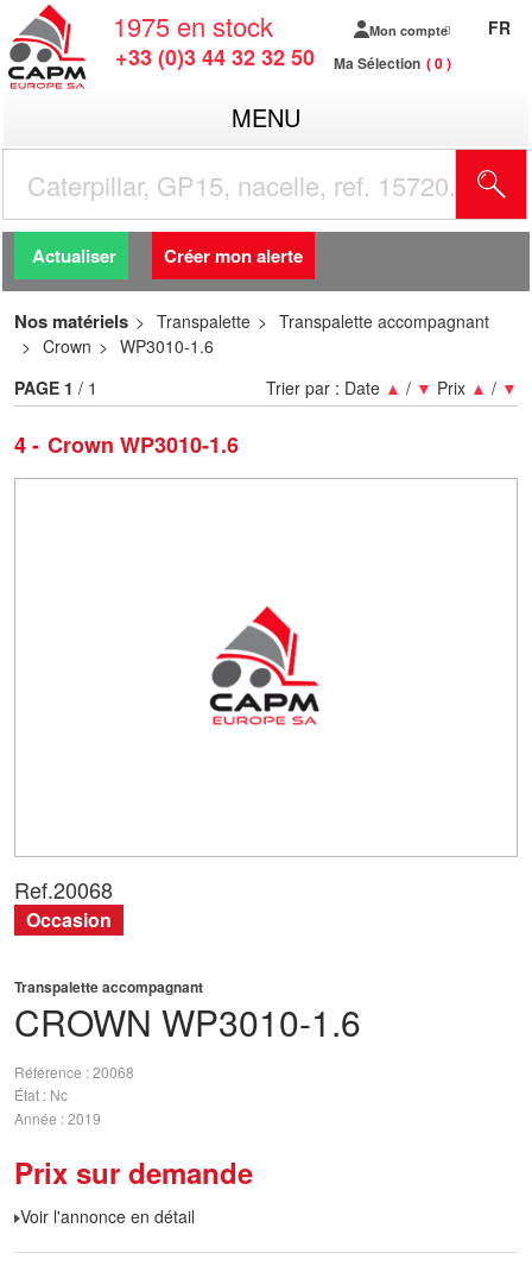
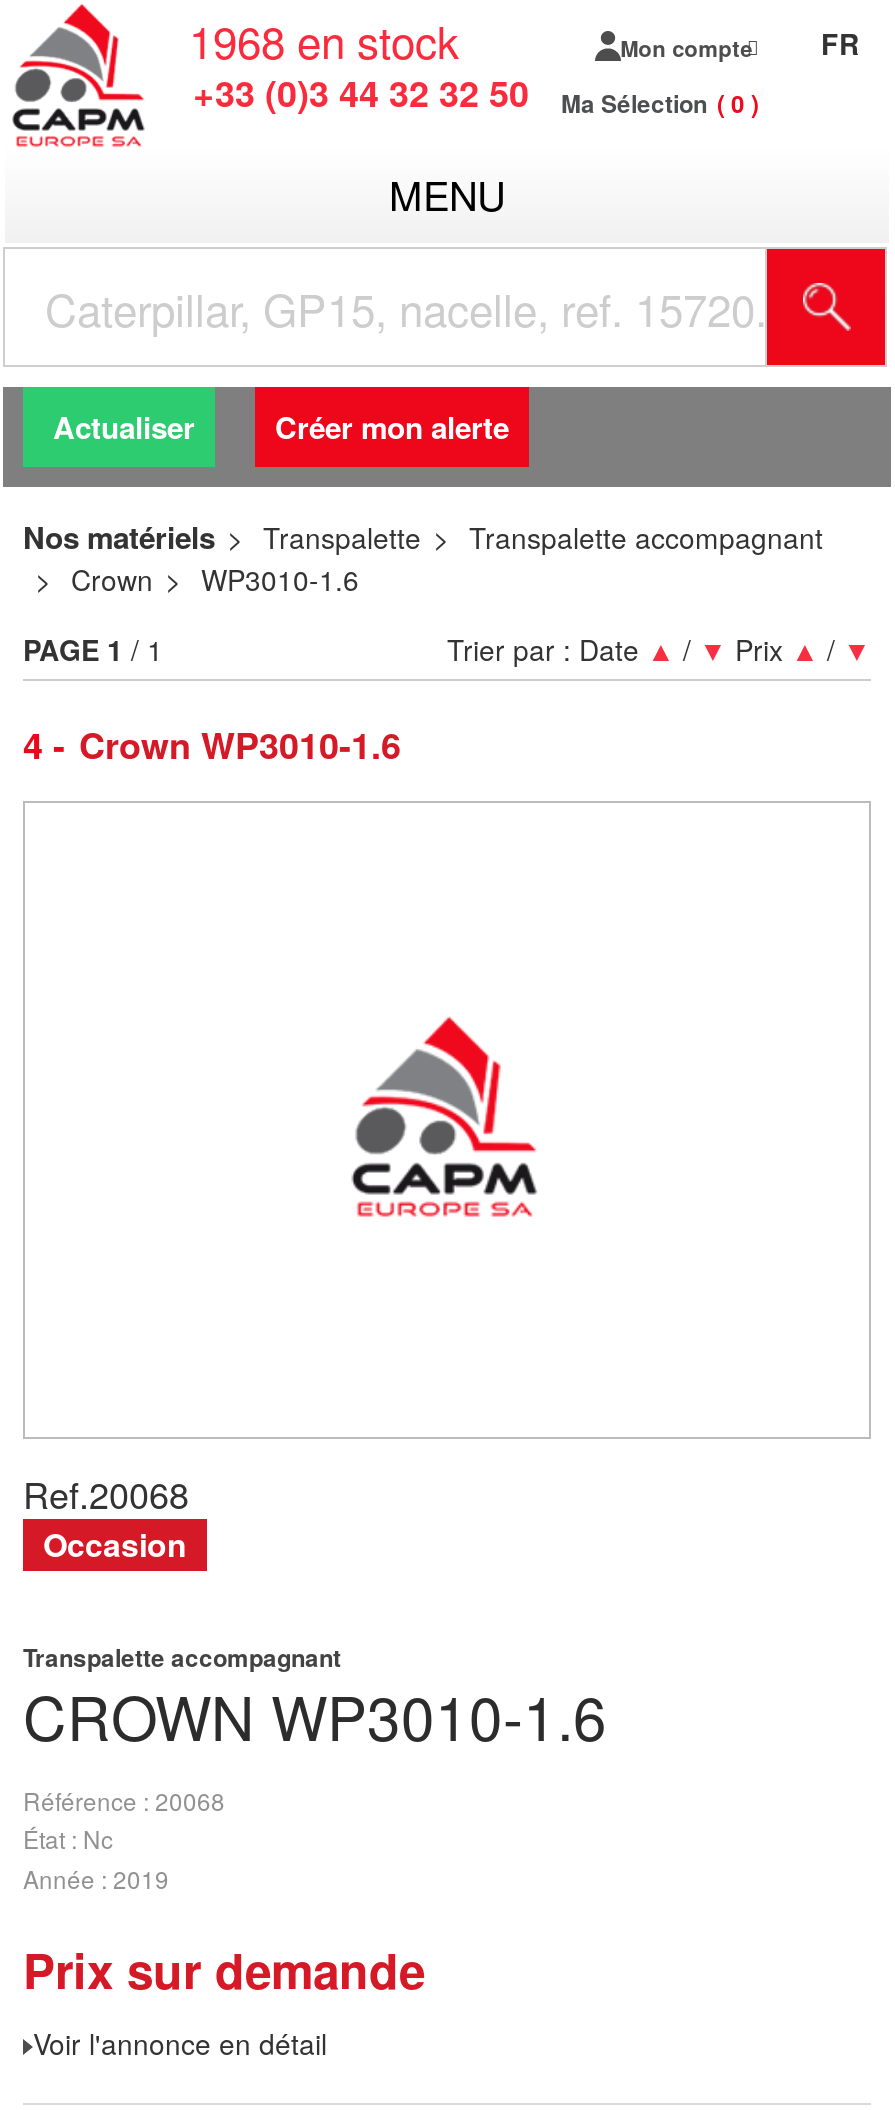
- 1975 en stock
+ 1968 en stock
